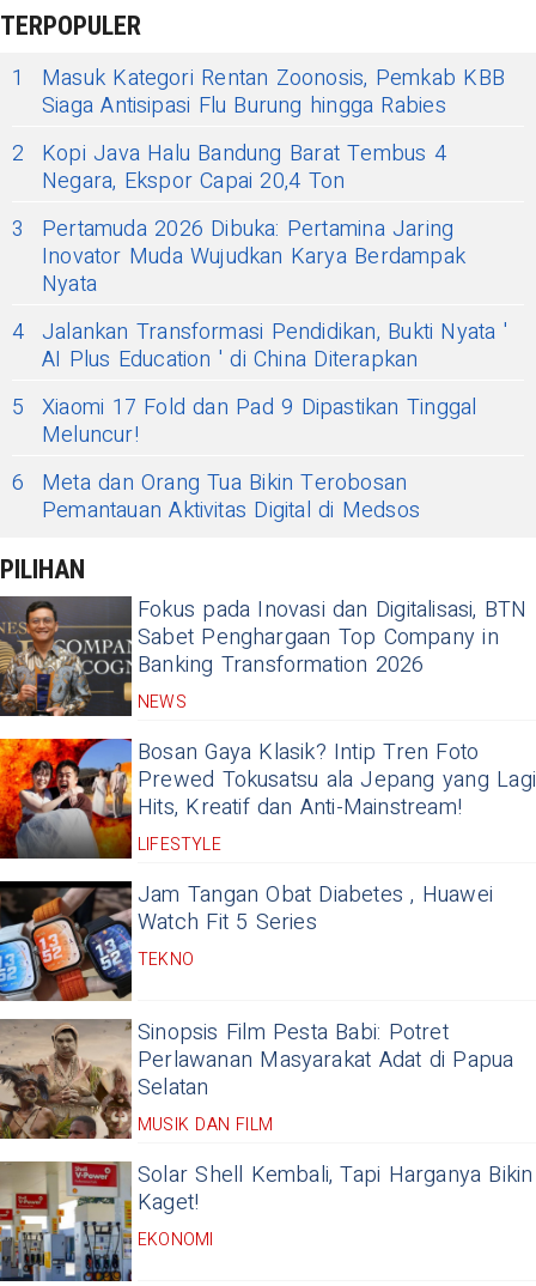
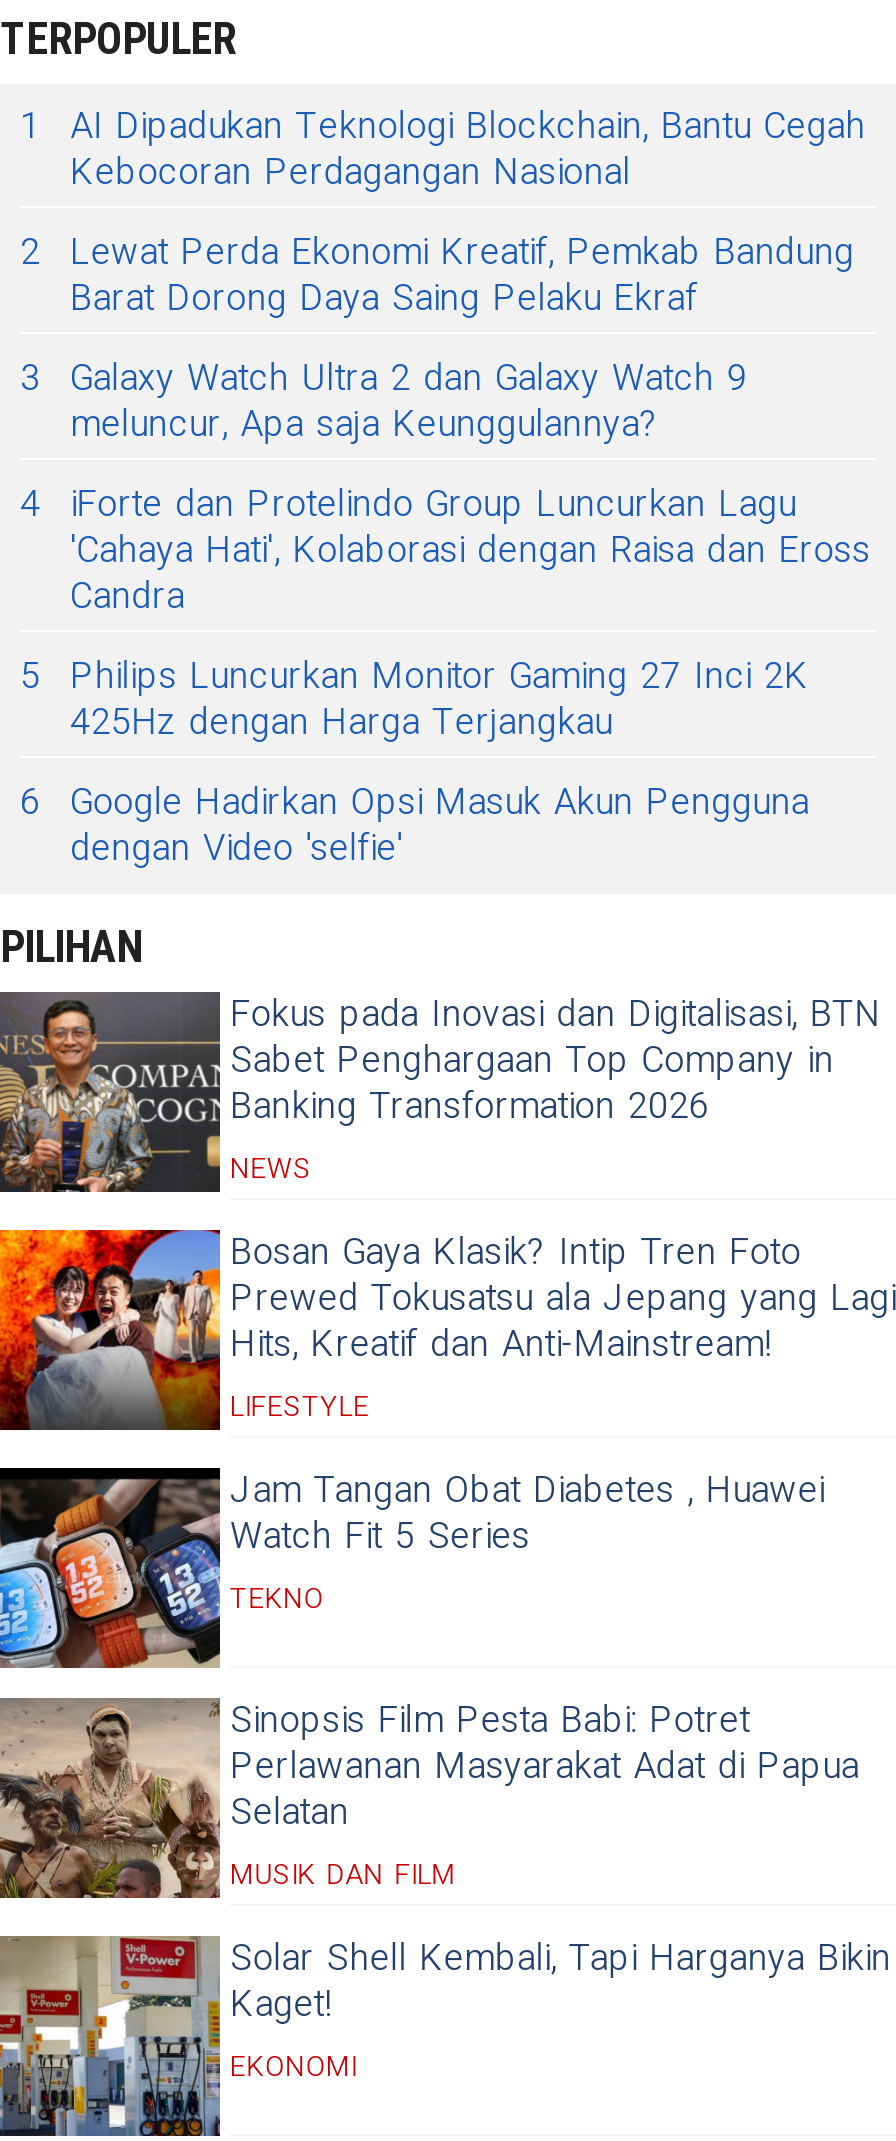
- 1 Masuk Kategori Rentan Zoonosis, Pemkab KBB
- Siaga Antisipasi Flu Burung hingga Rabies
+ 1 AI Dipadukan Teknologi Blockchain, Bantu Cegah
+ Kebocoran Perdagangan Nasional

- 2 Kopi Java Halu Bandung Barat Tembus 4
- Negara, Ekspor Capai 20,4 Ton
+ 2 Lewat Perda Ekonomi Kreatif, Pemkab Bandung
+ Barat Dorong Daya Saing Pelaku Ekraf

- 3 Pertamuda 2026 Dibuka: Pertamina Jaring
- Inovator Muda Wujudkan Karya Berdampak
- Nyata
+ 3 Galaxy Watch Ultra 2 dan Galaxy Watch 9
+ meluncur, Apa saja Keunggulannya?

- 4 Jalankan Transformasi Pendidikan, Bukti Nyata '
- AI Plus Education ' di China Diterapkan
+ 4 iForte dan Protelindo Group Luncurkan Lagu
+ 'Cahaya Hati', Kolaborasi dengan Raisa dan Eross
+ Candra

- 5 Xiaomi 17 Fold dan Pad 9 Dipastikan Tinggal
- Meluncur!
+ 5 Philips Luncurkan Monitor Gaming 27 Inci 2K
+ 425Hz dengan Harga Terjangkau

- 6 Meta dan Orang Tua Bikin Terobosan
- Pemantauan Aktivitas Digital di Medsos
+ 6 Google Hadirkan Opsi Masuk Akun Pengguna
+ dengan Video 'selfie'
